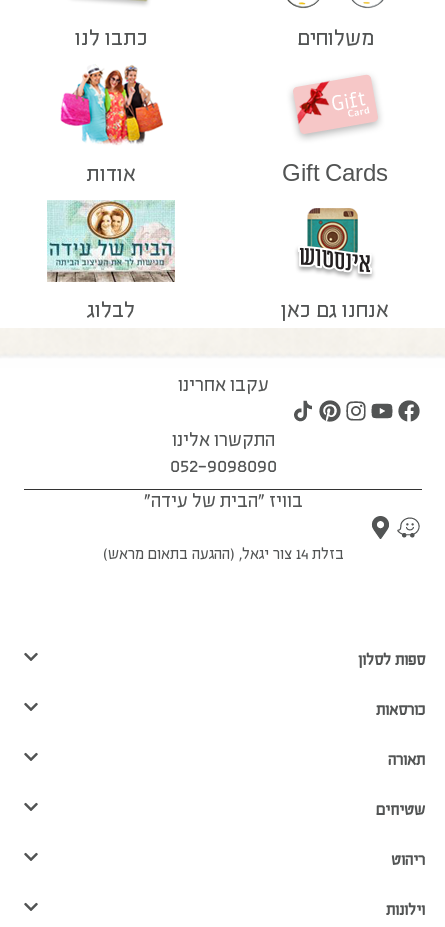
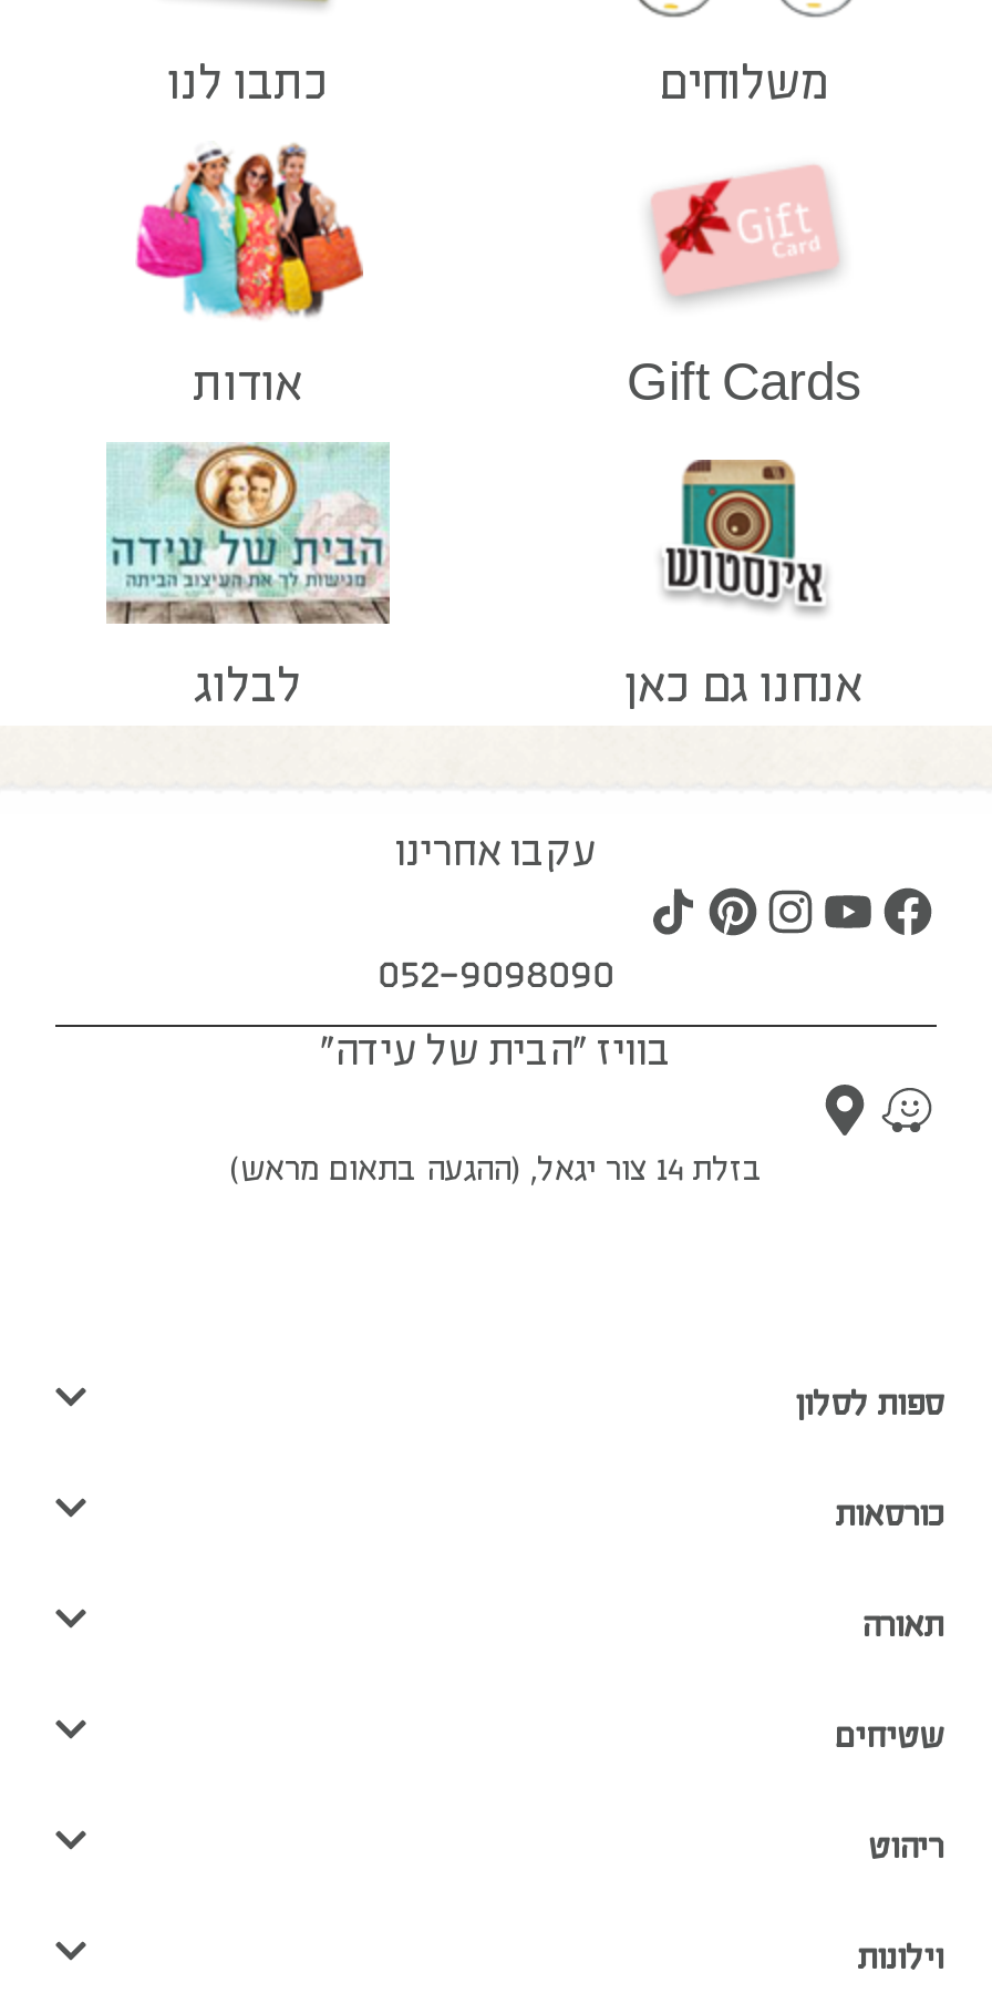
- התקשרו אלינו
